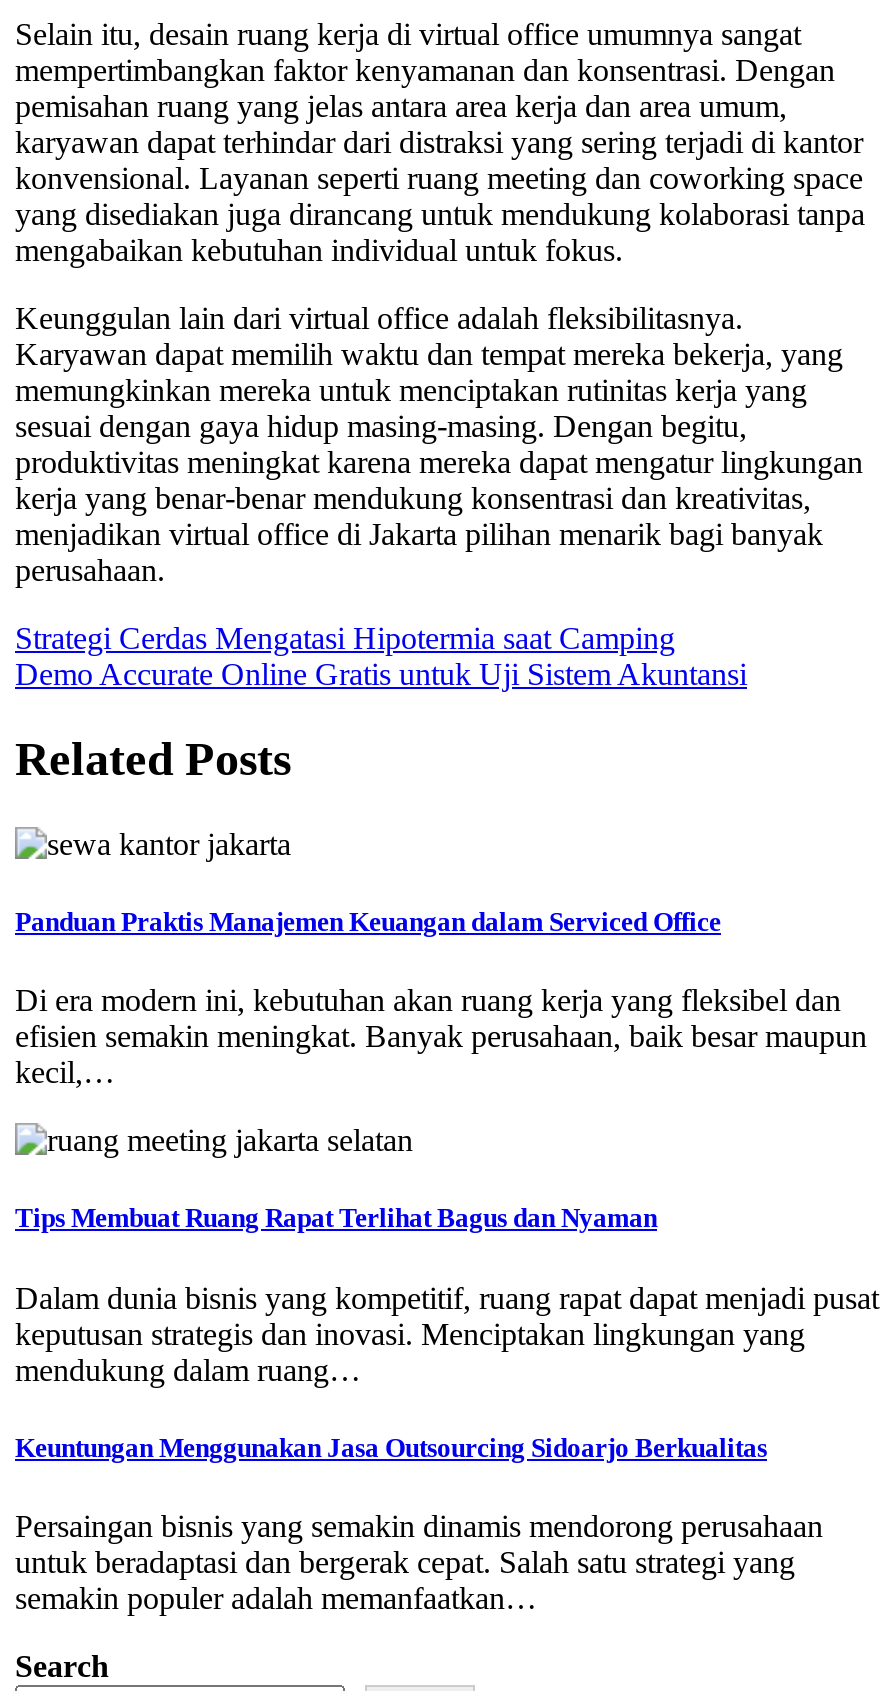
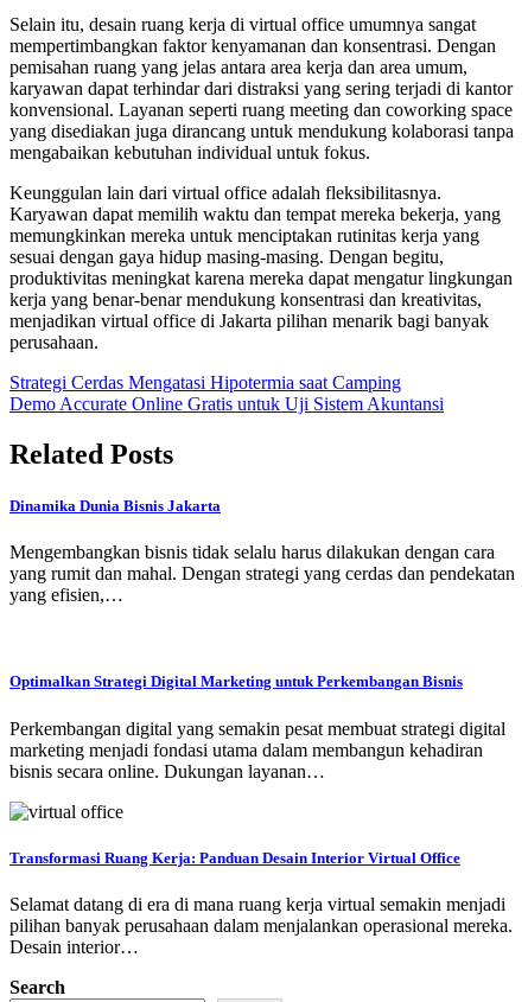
- Panduan Praktis Manajemen Keuangan dalam Serviced Office
+ Dinamika Dunia Bisnis Jakarta

- Di era modern ini, kebutuhan akan ruang kerja yang fleksibel dan
- efisien semakin meningkat. Banyak perusahaan, baik besar maupun
- kecil,…
+ Mengembangkan bisnis tidak selalu harus dilakukan dengan cara
+ yang rumit dan mahal. Dengan strategi yang cerdas dan pendekatan
+ yang efisien,…

- Tips Membuat Ruang Rapat Terlihat Bagus dan Nyaman
+ Optimalkan Strategi Digital Marketing untuk Perkembangan Bisnis

- Dalam dunia bisnis yang kompetitif, ruang rapat dapat menjadi pusat
- keputusan strategis dan inovasi. Menciptakan lingkungan yang
- mendukung dalam ruang…
+ Perkembangan digital yang semakin pesat membuat strategi digital
+ marketing menjadi fondasi utama dalam membangun kehadiran
+ bisnis secara online. Dukungan layanan…

- Keuntungan Menggunakan Jasa Outsourcing Sidoarjo Berkualitas
+ Transformasi Ruang Kerja: Panduan Desain Interior Virtual Office

- Persaingan bisnis yang semakin dinamis mendorong perusahaan
- untuk beradaptasi dan bergerak cepat. Salah satu strategi yang
- semakin populer adalah memanfaatkan…
+ Selamat datang di era di mana ruang kerja virtual semakin menjadi
+ pilihan banyak perusahaan dalam menjalankan operasional mereka.
+ Desain interior…
